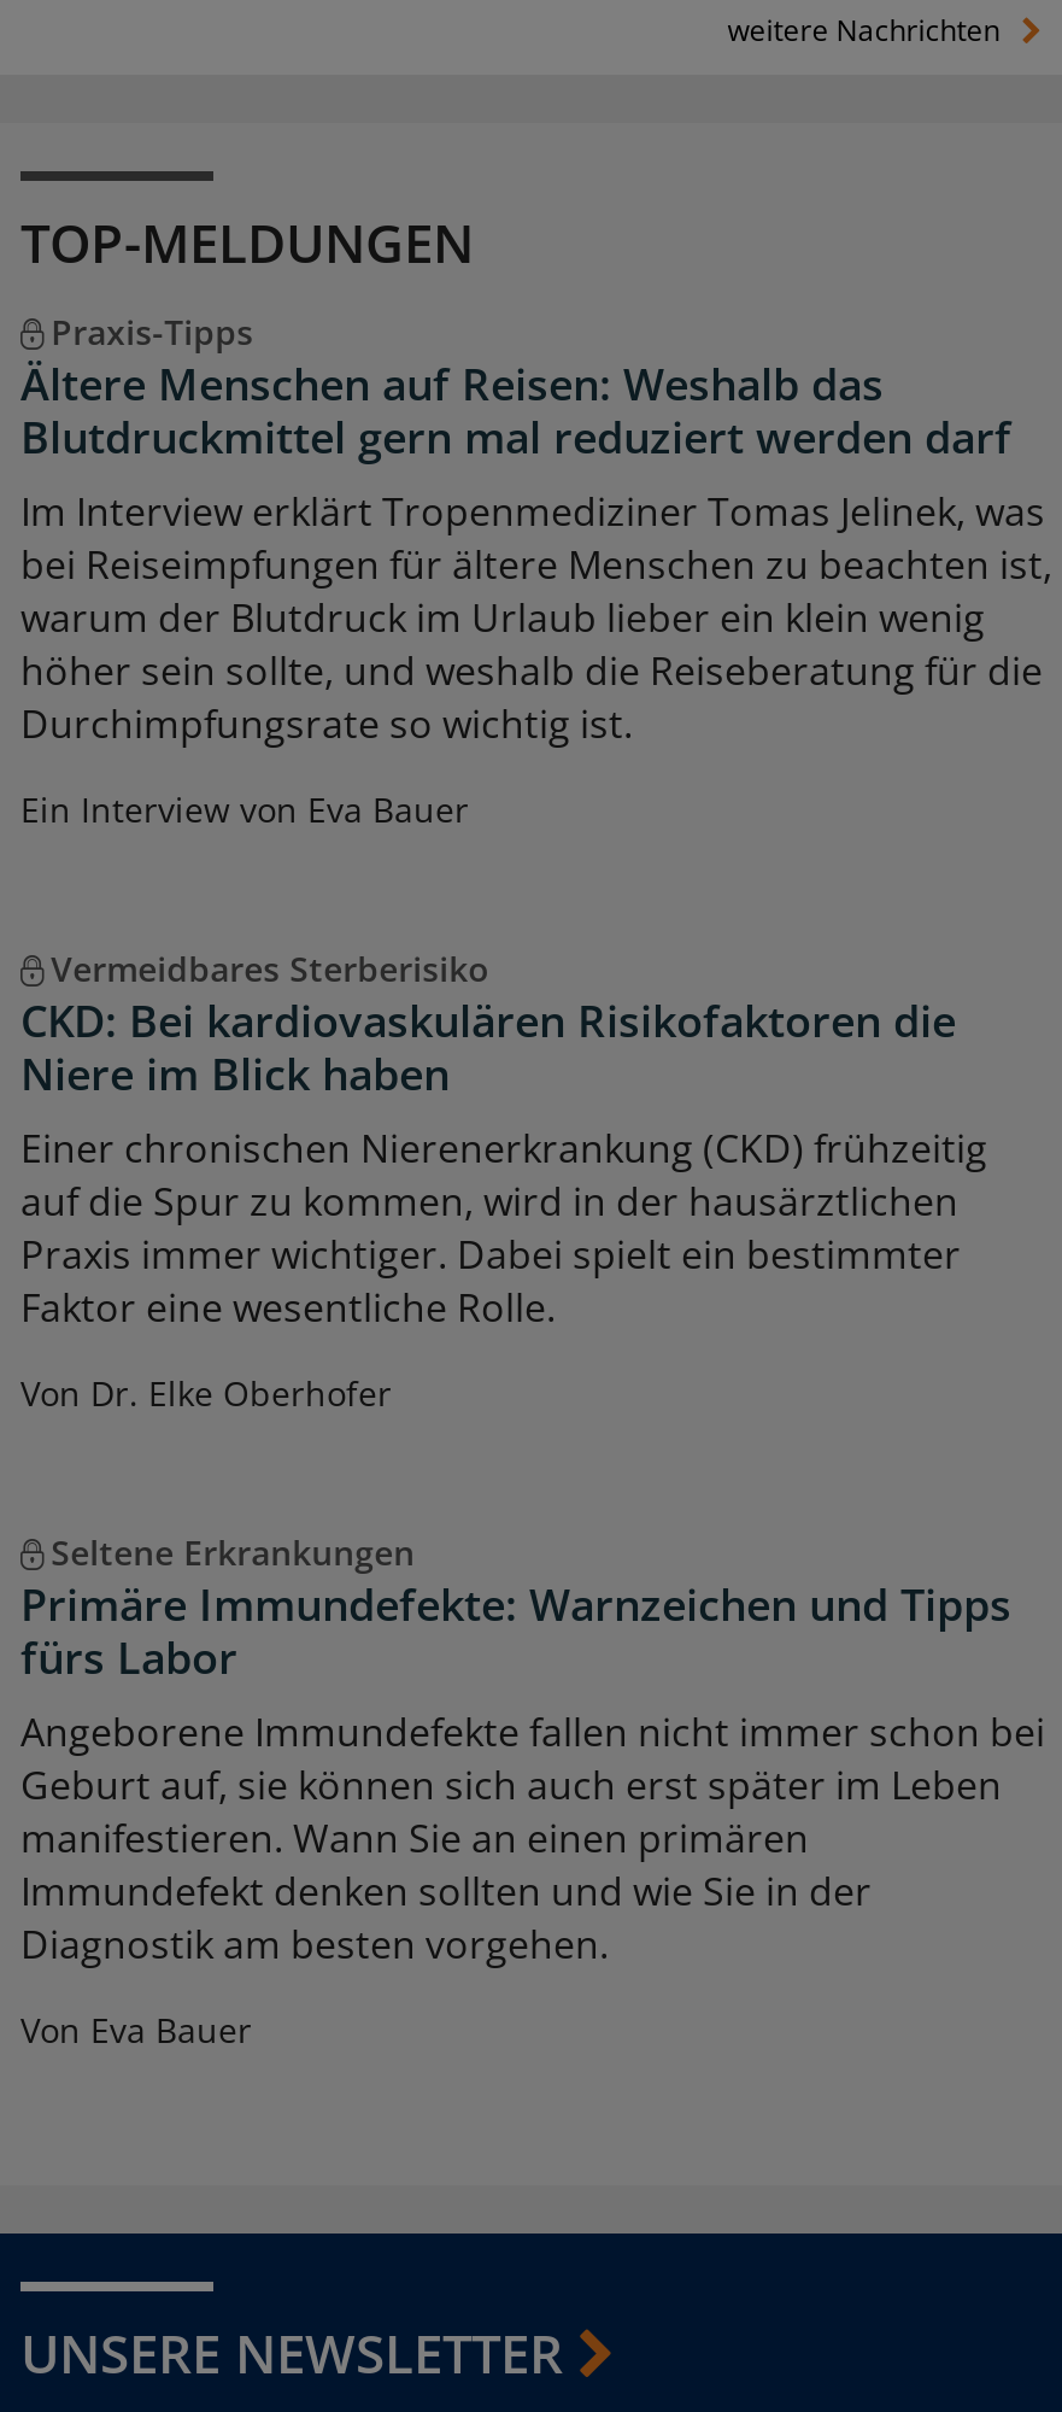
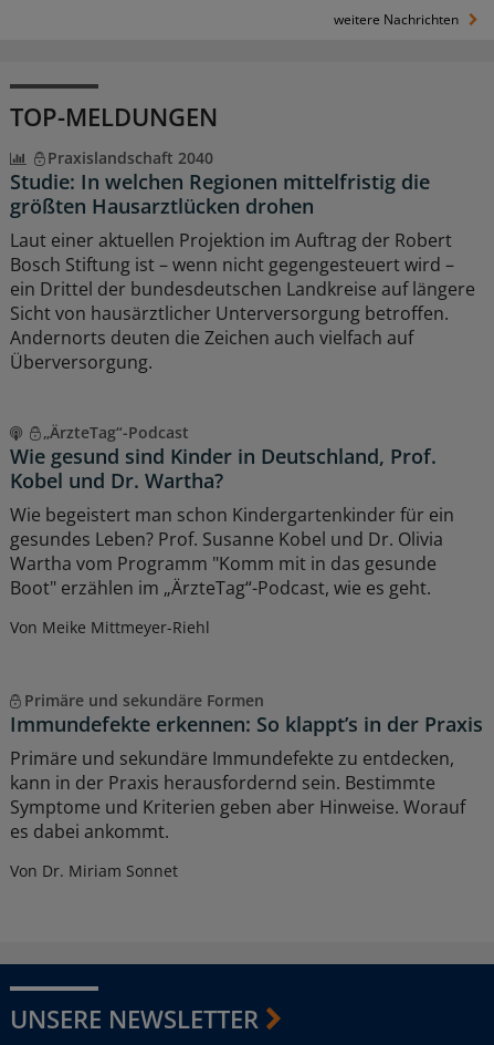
- Praxis-Tipps
- Ältere Menschen auf Reisen: Weshalb das
- Blutdruckmittel gern mal reduziert werden darf
- Im Interview erklärt Tropenmediziner Tomas Jelinek, was
- bei Reiseimpfungen für ältere Menschen zu beachten ist,
- warum der Blutdruck im Urlaub lieber ein klein wenig
- höher sein sollte, und weshalb die Reiseberatung für die
- Durchimpfungsrate so wichtig ist.
- Ein Interview von Eva Bauer
- Vermeidbares Sterberisiko
- CKD: Bei kardiovaskulären Risikofaktoren die
- Niere im Blick haben
- Einer chronischen Nierenerkrankung (CKD) frühzeitig
- auf die Spur zu kommen, wird in der hausärztlichen
- Praxis immer wichtiger. Dabei spielt ein bestimmter
- Faktor eine wesentliche Rolle.
- Von Dr. Elke Oberhofer
- Seltene Erkrankungen
- Primäre Immundefekte: Warnzeichen und Tipps
- fürs Labor
- Angeborene Immundefekte fallen nicht immer schon bei
- Geburt auf, sie können sich auch erst später im Leben
- manifestieren. Wann Sie an einen primären
- Immundefekt denken sollten und wie Sie in der
- Diagnostik am besten vorgehen.
- Von Eva Bauer
+ Praxislandschaft 2040
+ Studie: In welchen Regionen mittelfristig die
+ größten Hausarztlücken drohen
+ Laut einer aktuellen Projektion im Auftrag der Robert
+ Bosch Stiftung ist – wenn nicht gegengesteuert wird –
+ ein Drittel der bundesdeutschen Landkreise auf längere
+ Sicht von hausärztlicher Unterversorgung betroffen.
+ Andernorts deuten die Zeichen auch vielfach auf
+ Überversorgung.
+ „ÄrzteTag“-Podcast
+ Wie gesund sind Kinder in Deutschland, Prof.
+ Kobel und Dr. Wartha?
+ Wie begeistert man schon Kindergartenkinder für ein
+ gesundes Leben? Prof. Susanne Kobel und Dr. Olivia
+ Wartha vom Programm "Komm mit in das gesunde
+ Boot" erzählen im „ÄrzteTag“-Podcast, wie es geht.
+ Von Meike Mittmeyer-Riehl
+ Primäre und sekundäre Formen
+ Immundefekte erkennen: So klappt’s in der Praxis
+ Primäre und sekundäre Immundefekte zu entdecken,
+ kann in der Praxis herausfordernd sein. Bestimmte
+ Symptome und Kriterien geben aber Hinweise. Worauf
+ es dabei ankommt.
+ Von Dr. Miriam Sonnet
